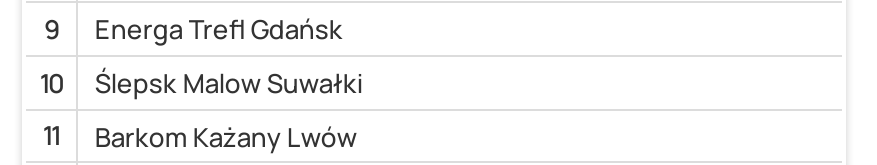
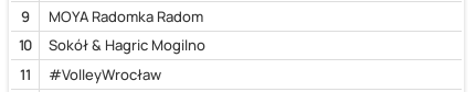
- Energa Trefl Gdańsk
+ MOYA Radomka Radom

- Ślepsk Malow Suwałki
+ Sokół & Hagric Mogilno

- Barkom Każany Lwów
+ #VolleyWrocław
